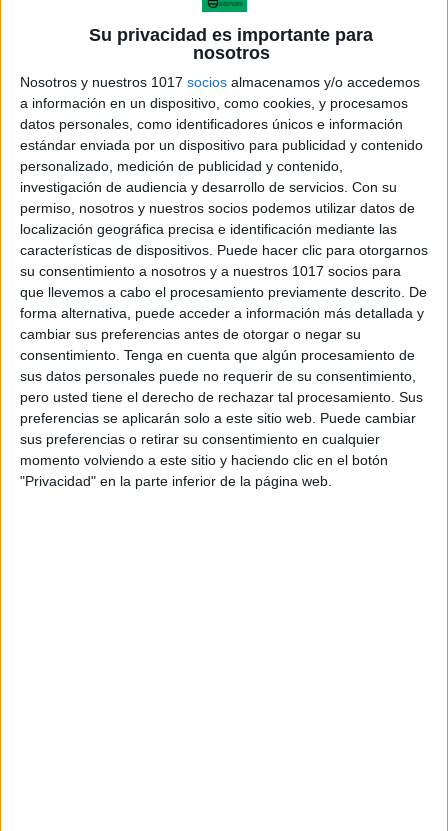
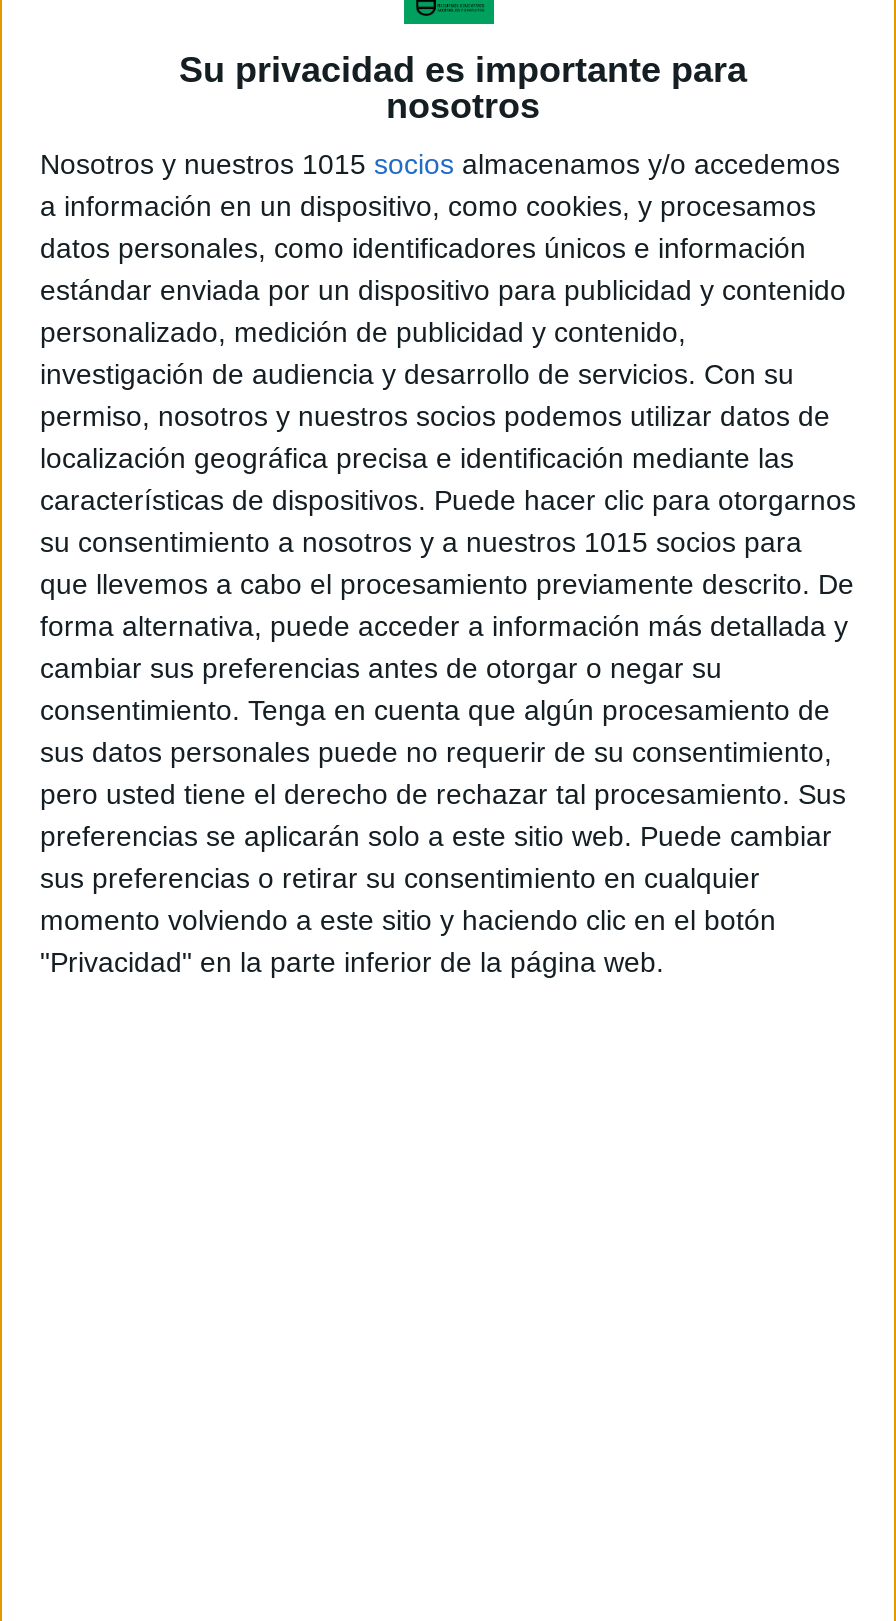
- Nosotros y nuestros 1017 socios almacenamos y/o accedemos
+ Nosotros y nuestros 1015 socios almacenamos y/o accedemos

- su consentimiento a nosotros y a nuestros 1017 socios para
+ su consentimiento a nosotros y a nuestros 1015 socios para
